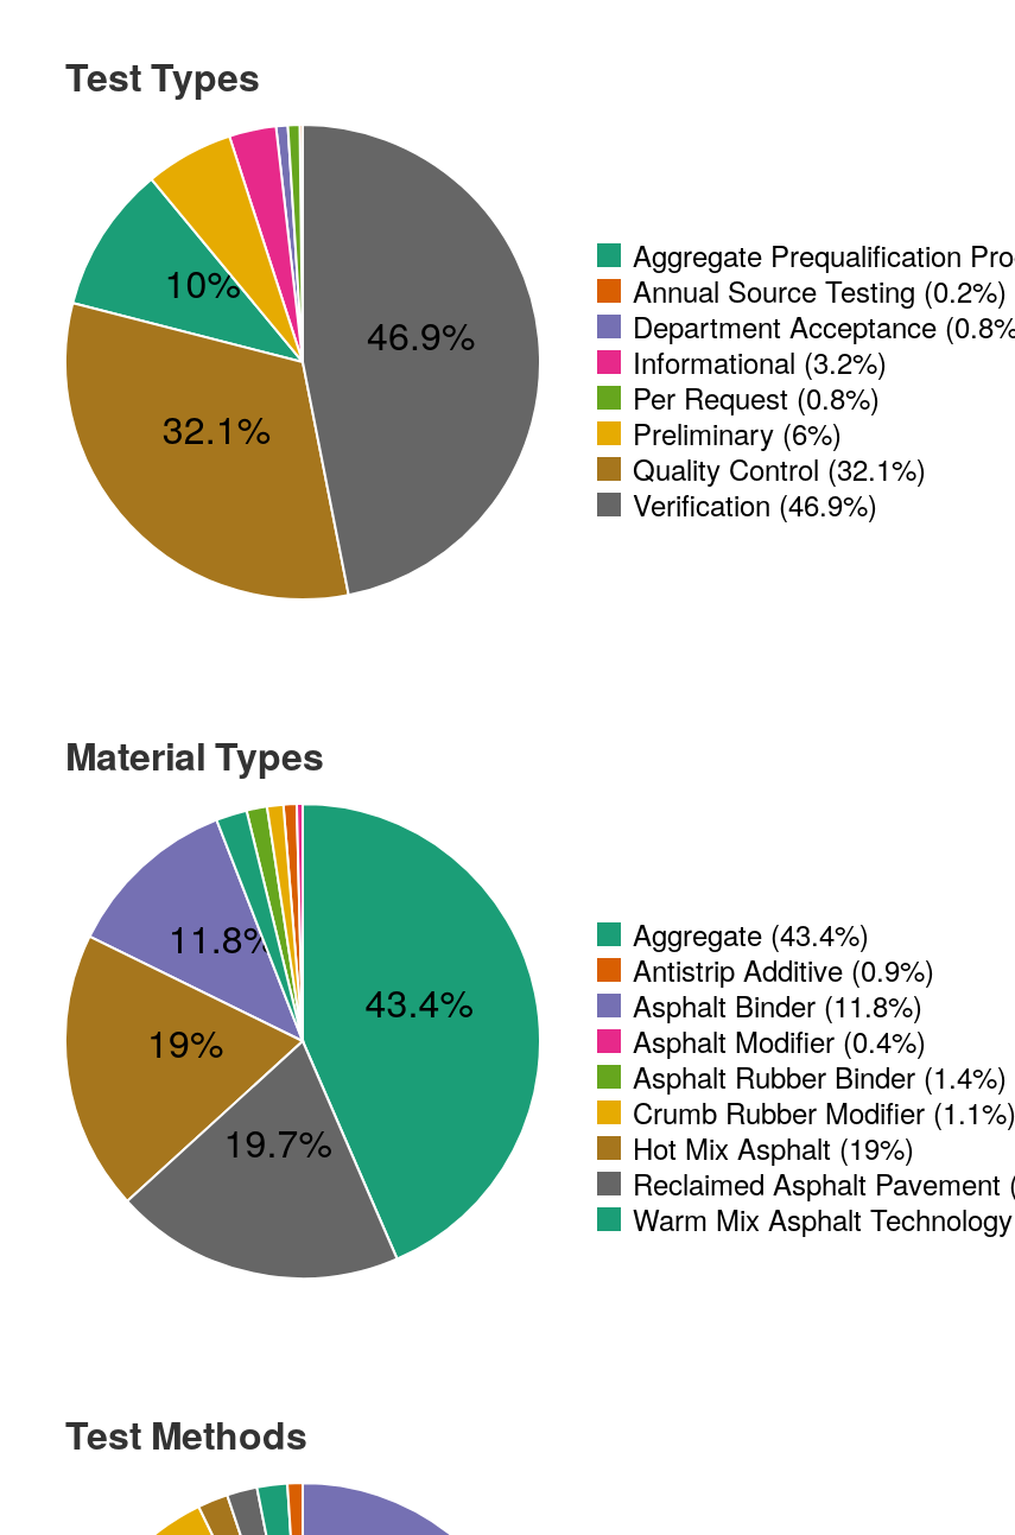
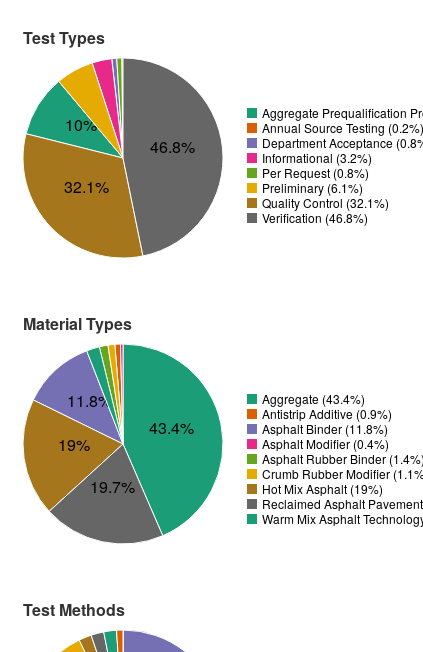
- 46.9%
+ 46.8%

- Preliminary (6%)
+ Preliminary (6.1%)

- Verification (46.9%)
+ Verification (46.8%)
